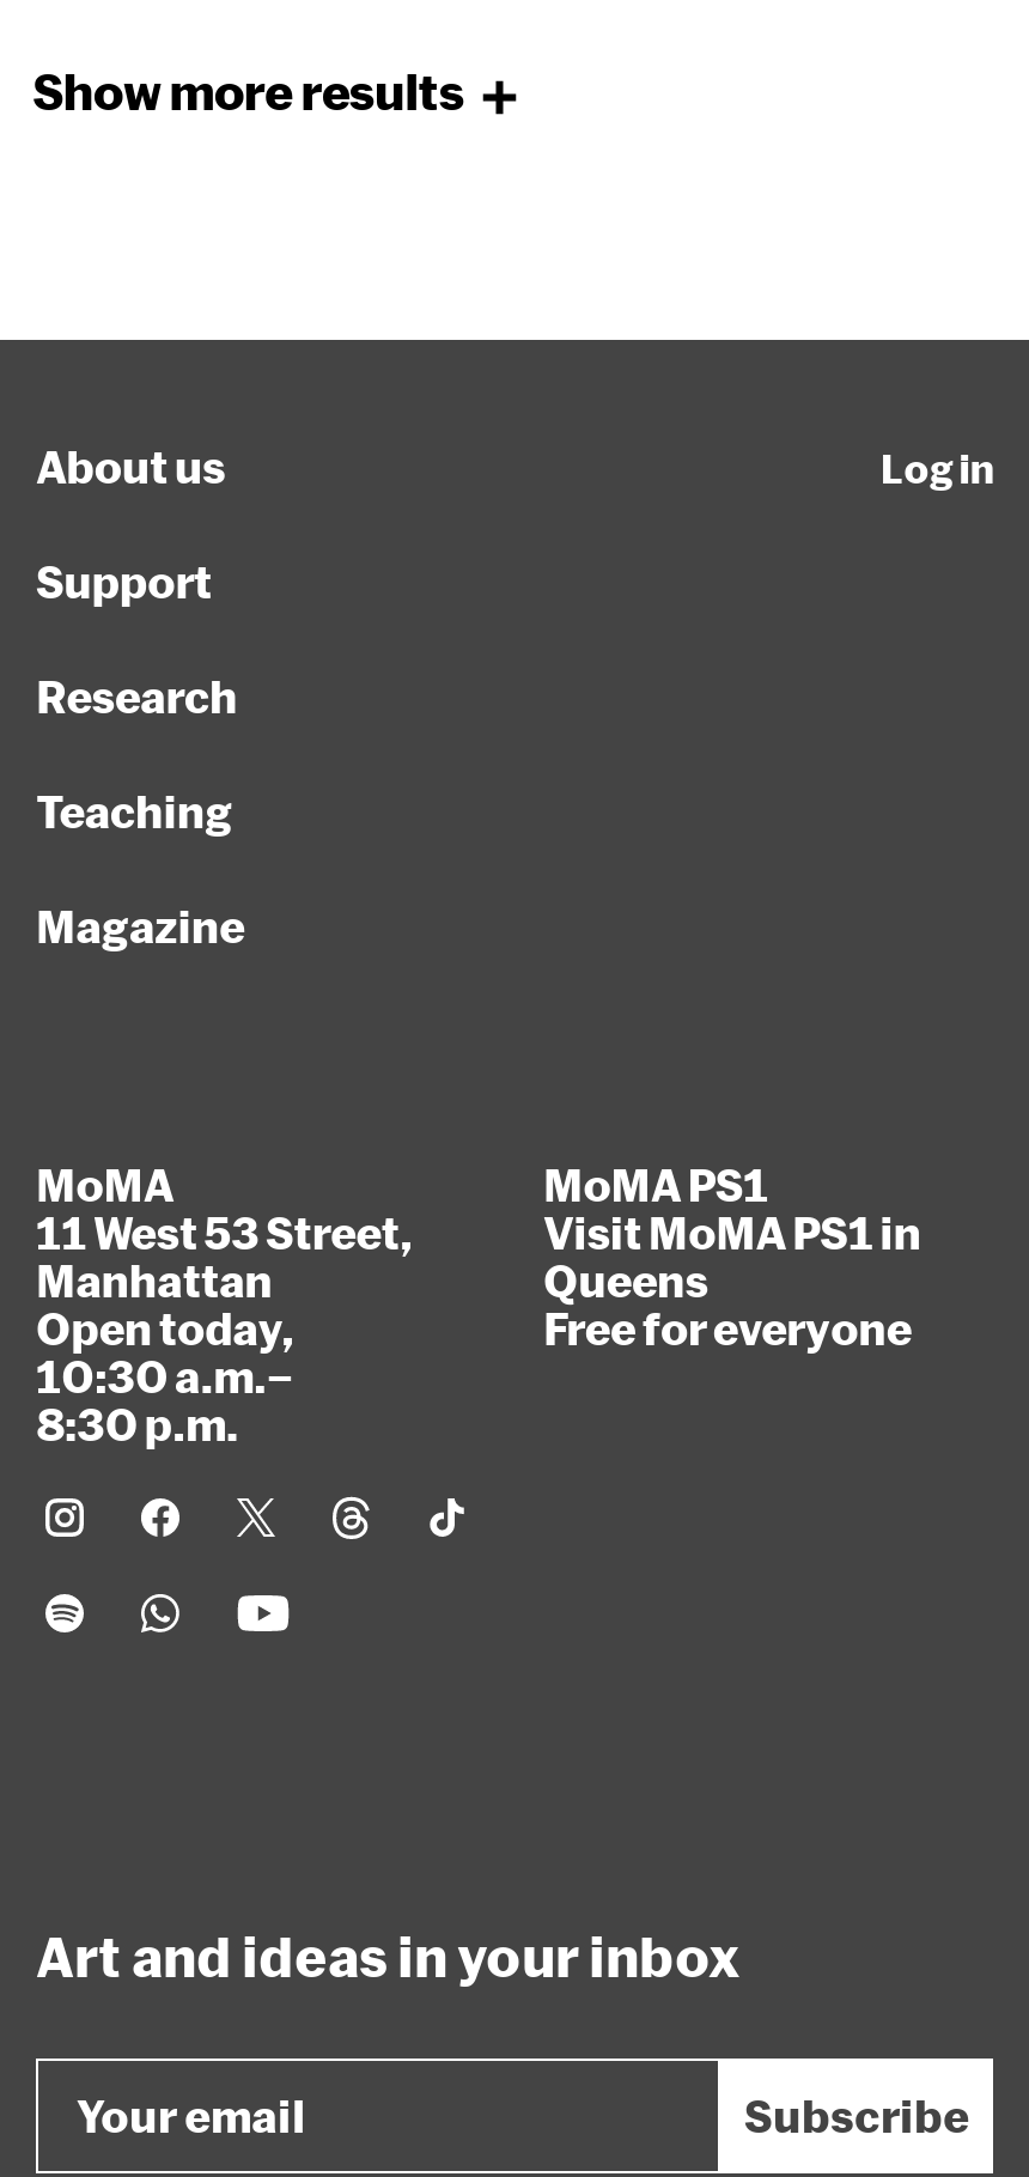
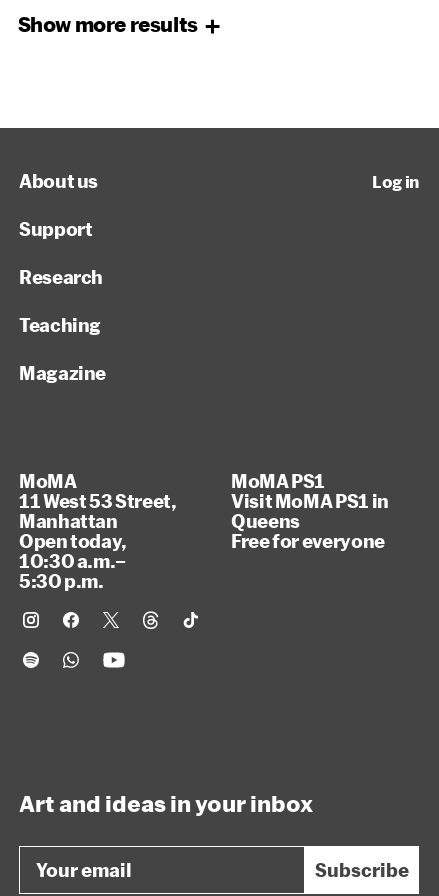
- 8:30 p.m.
+ 5:30 p.m.
